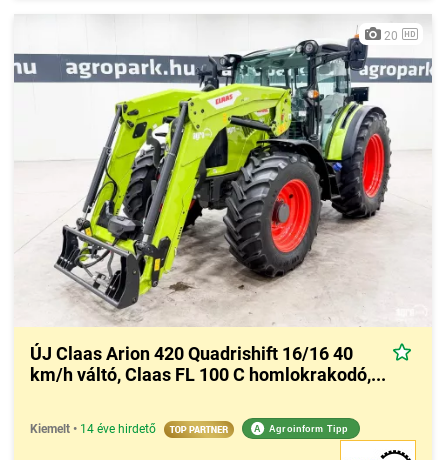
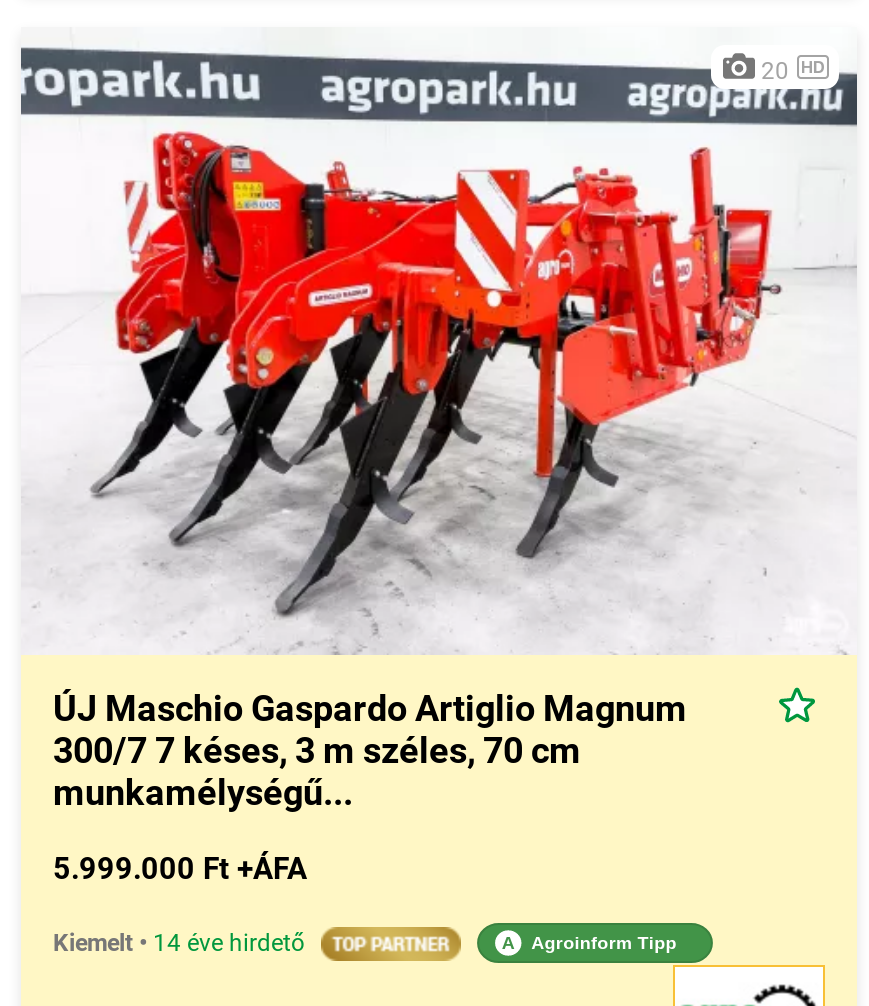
- [image]
+ [image]

- ÚJ Claas Arion 420 Quadrishift 16/16 40
- km/h váltó, Claas FL 100 C homlokrakodó,...
+ ÚJ Maschio Gaspardo Artiglio Magnum
+ 300/7 7 késes, 3 m széles, 70 cm
+ munkamélységű...
+ 5.999.000 Ft +ÁFA
